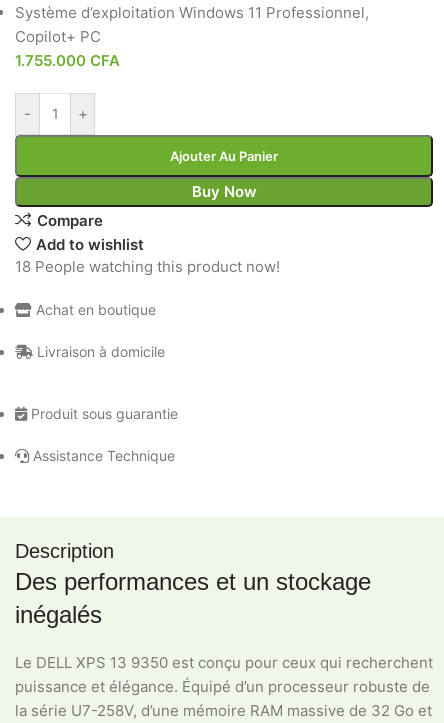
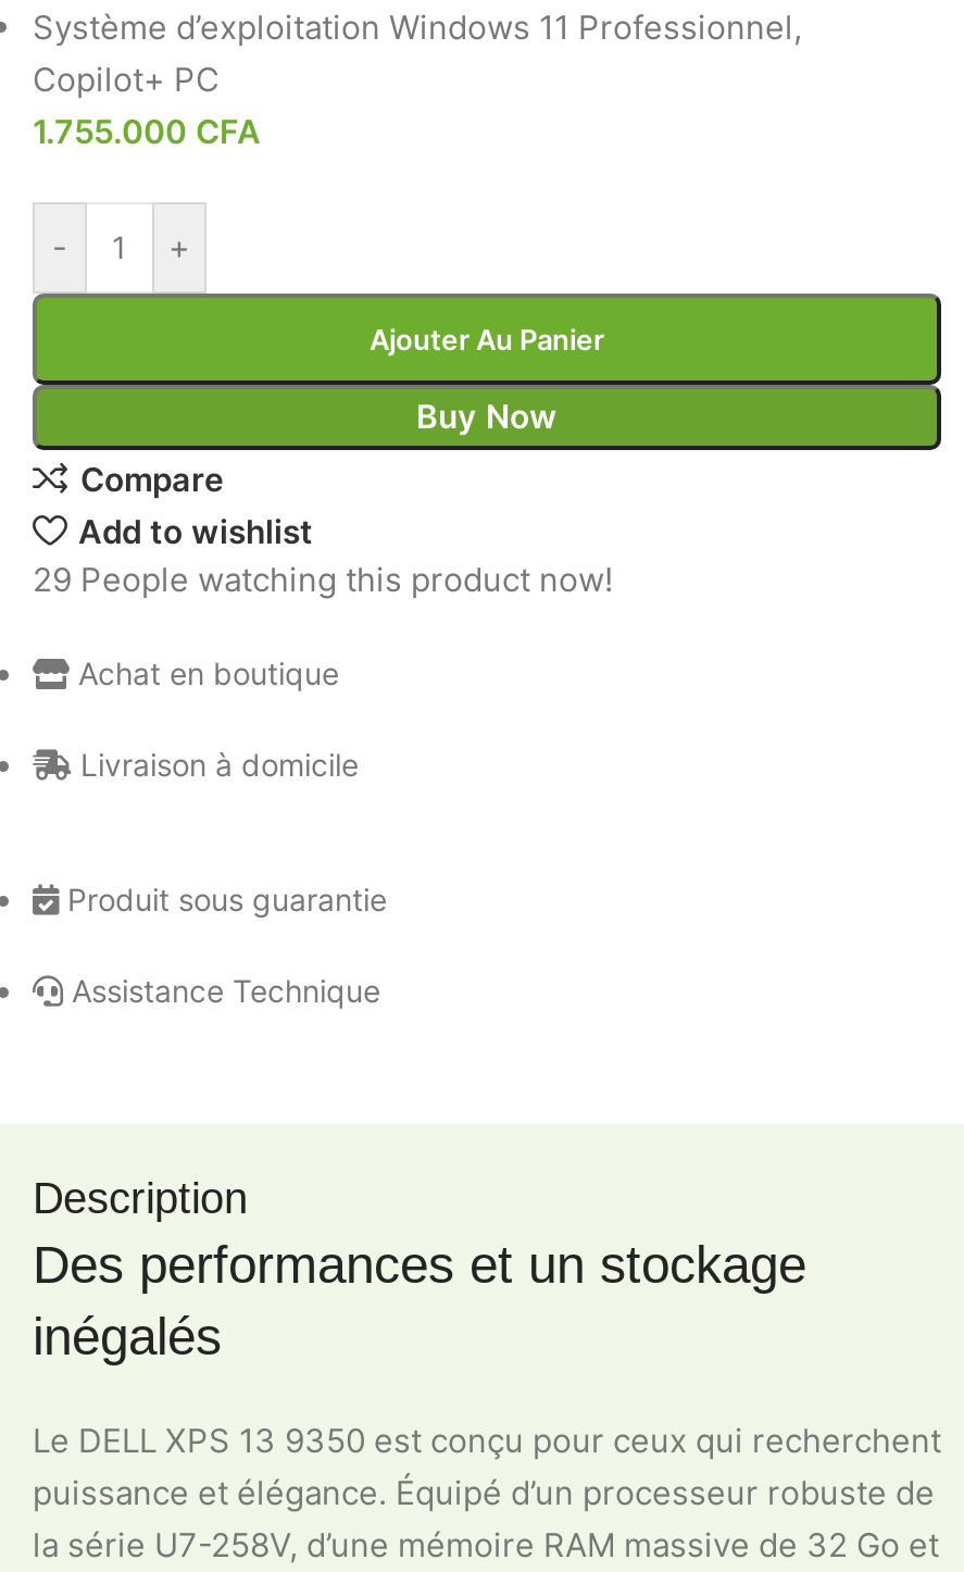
- 18 People watching this product now!
+ 29 People watching this product now!
